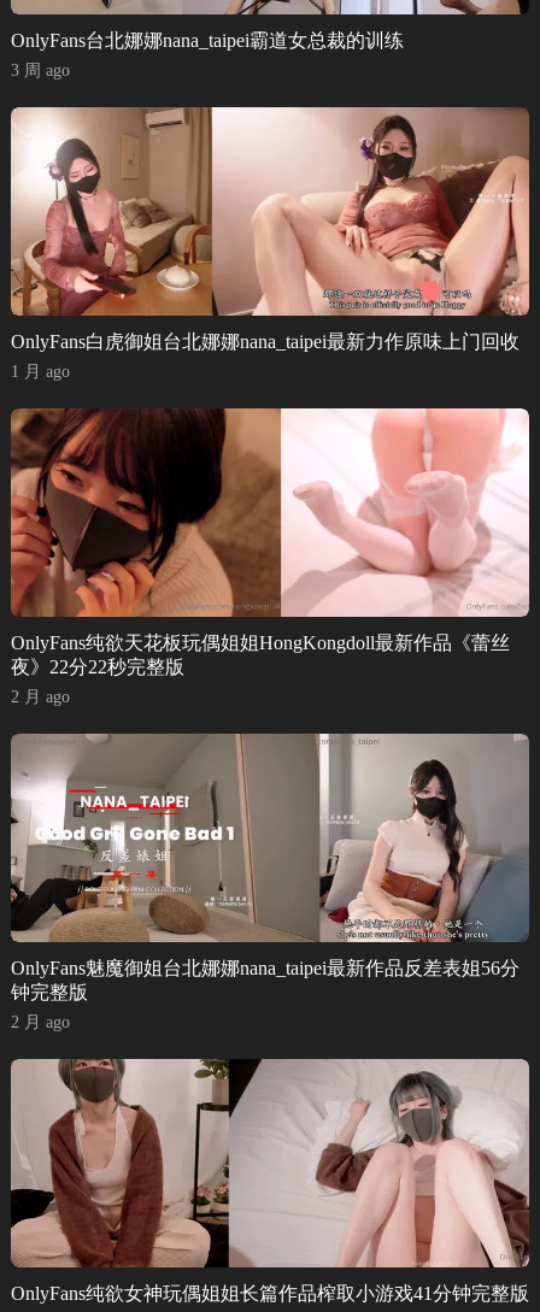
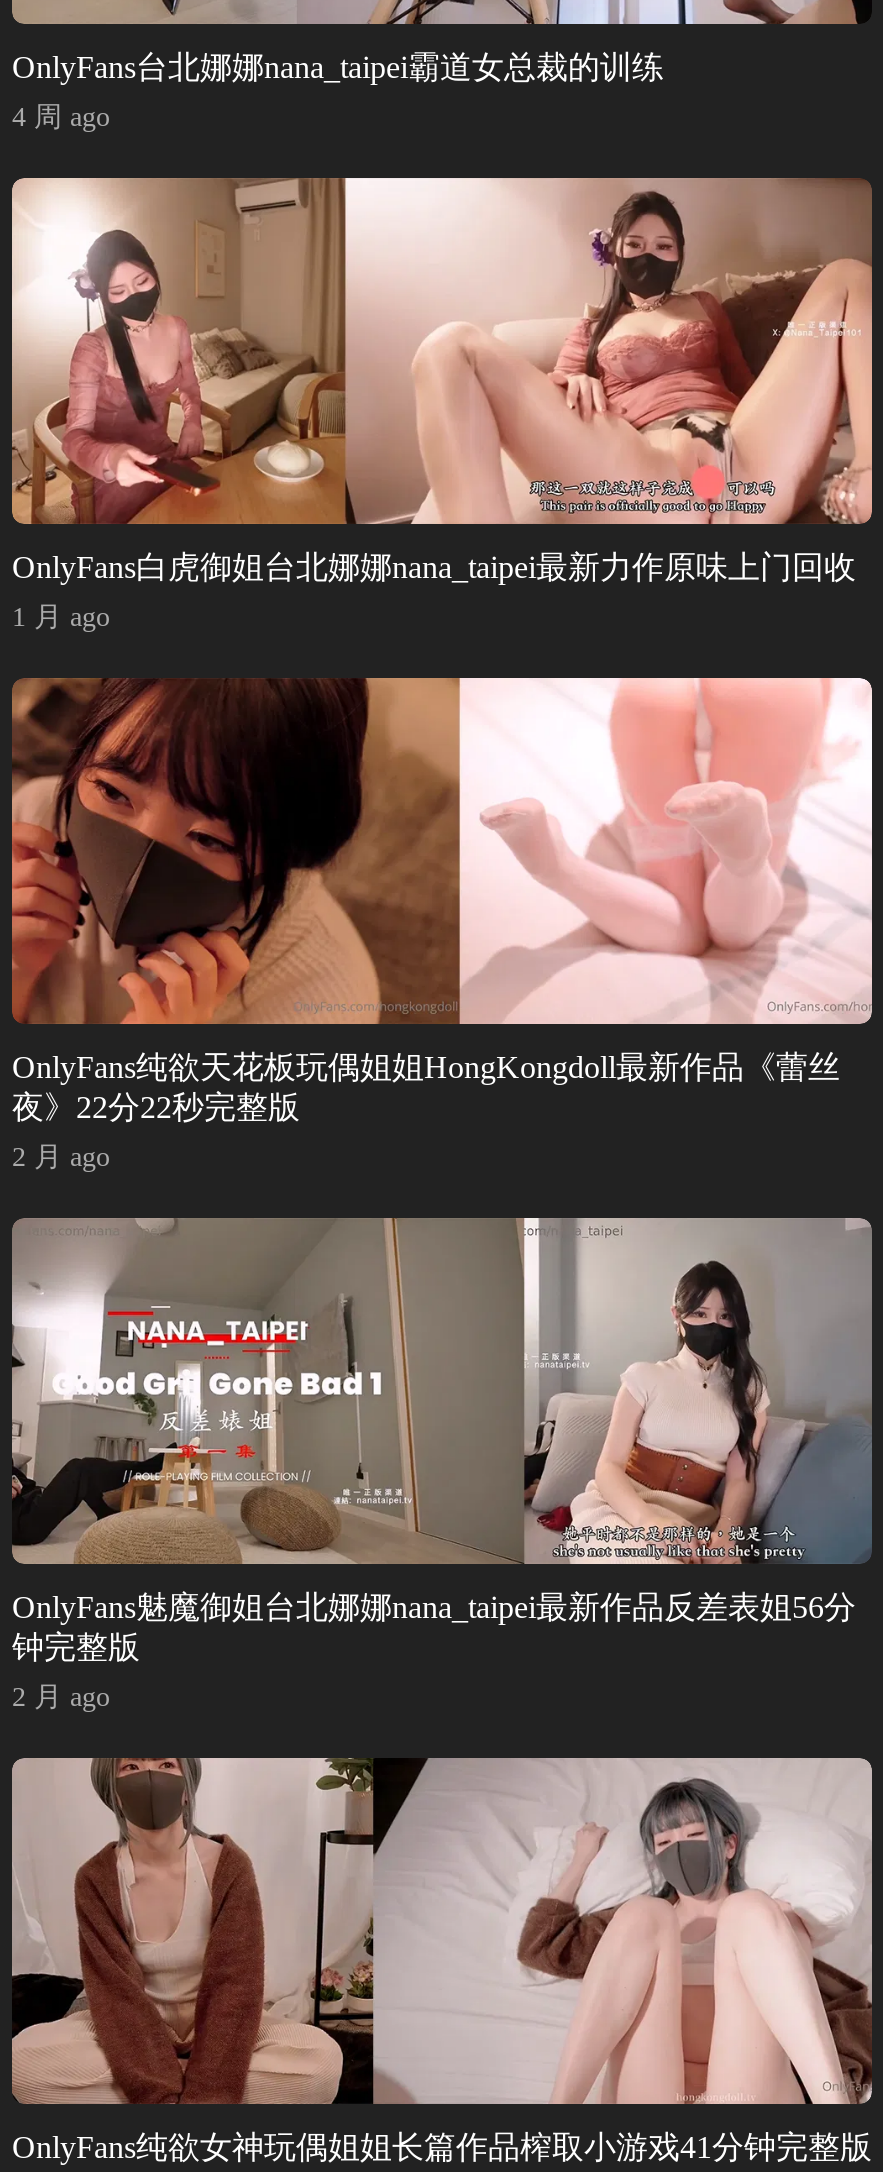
- 3 周 ago
+ 4 周 ago
